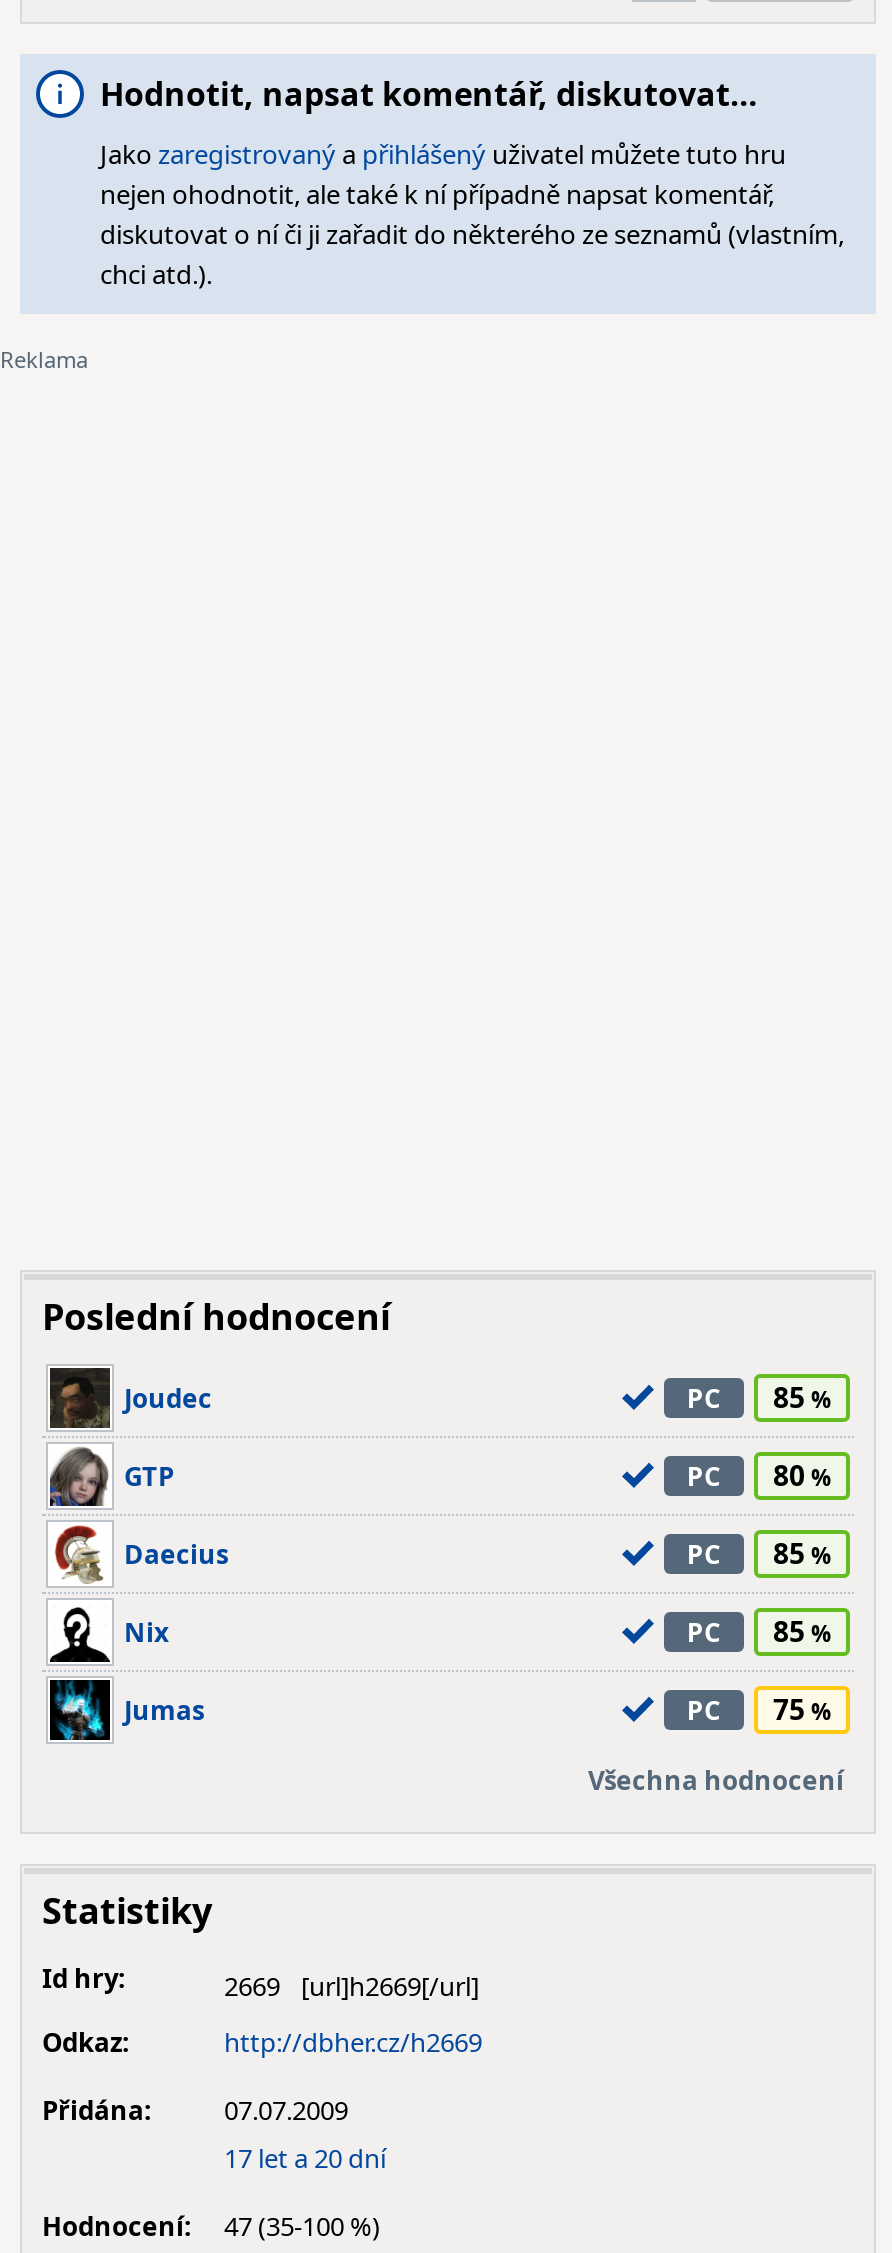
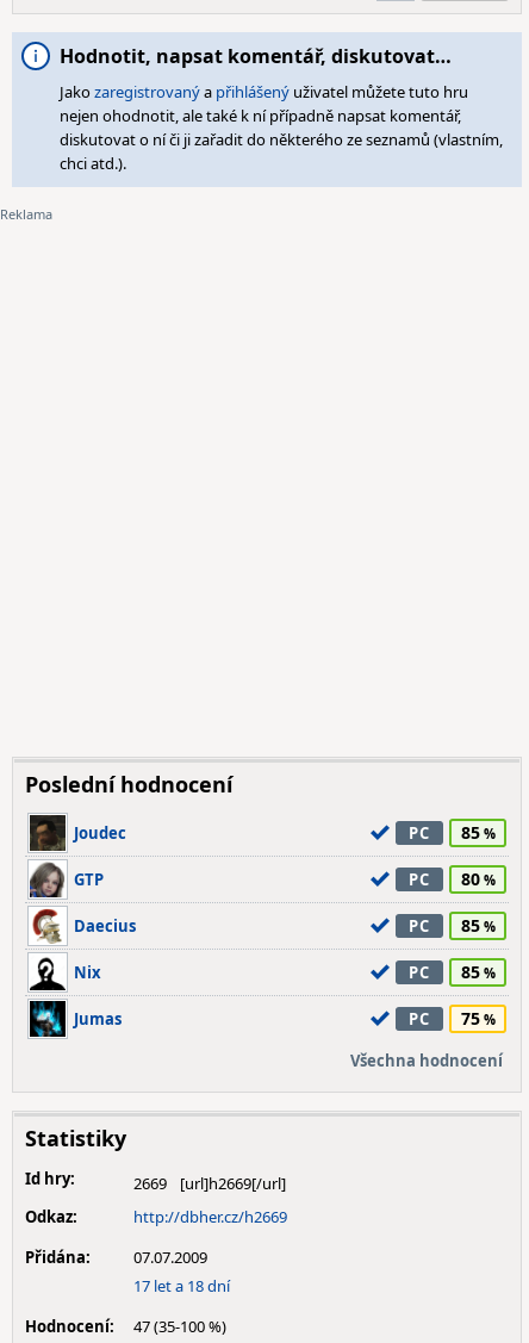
- 17 let a 20 dní
+ 17 let a 18 dní
